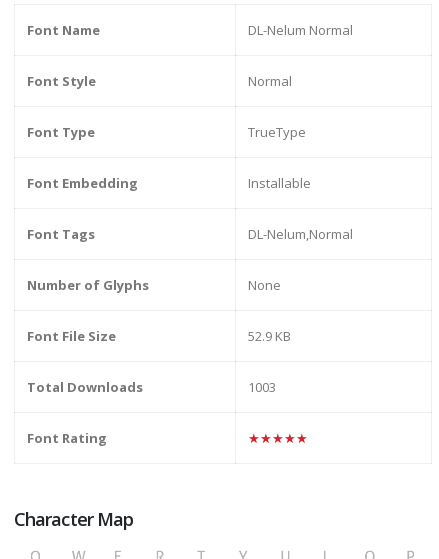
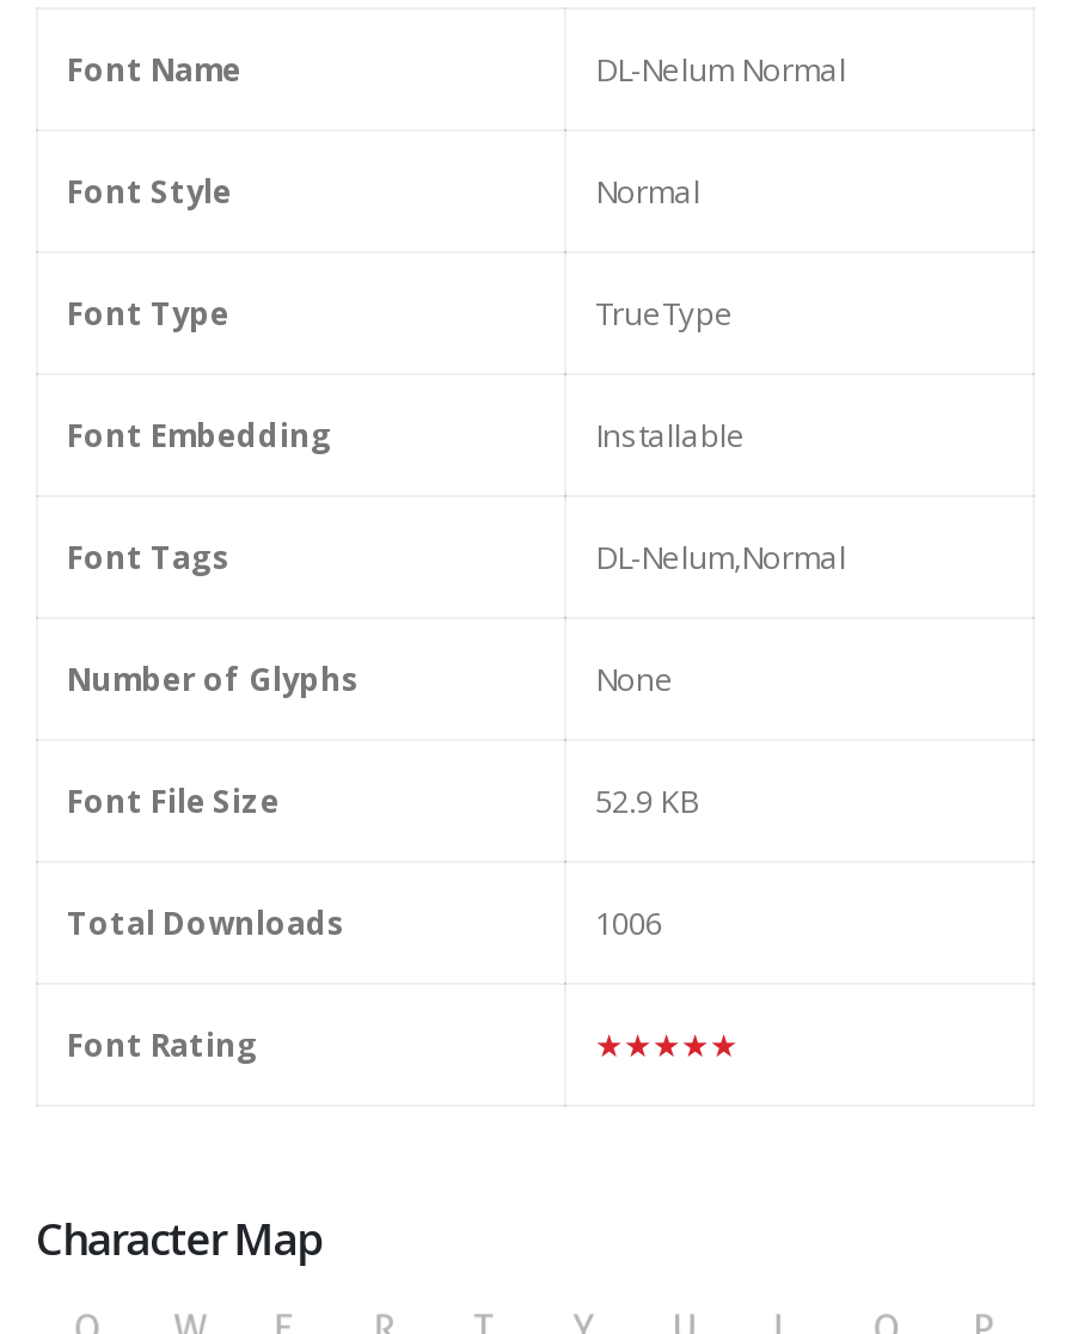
- 1003
+ 1006
